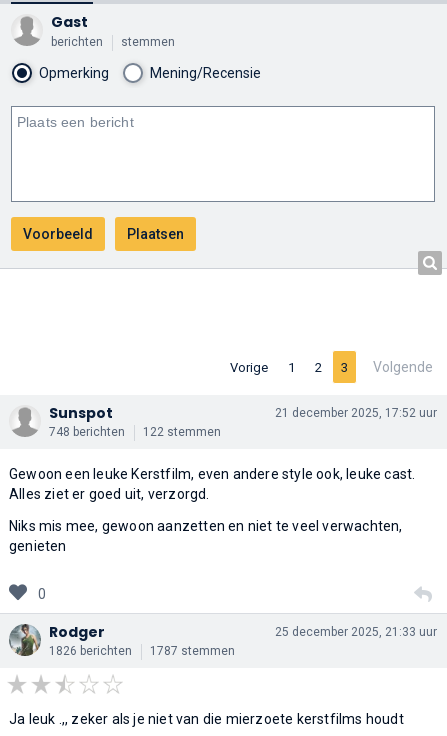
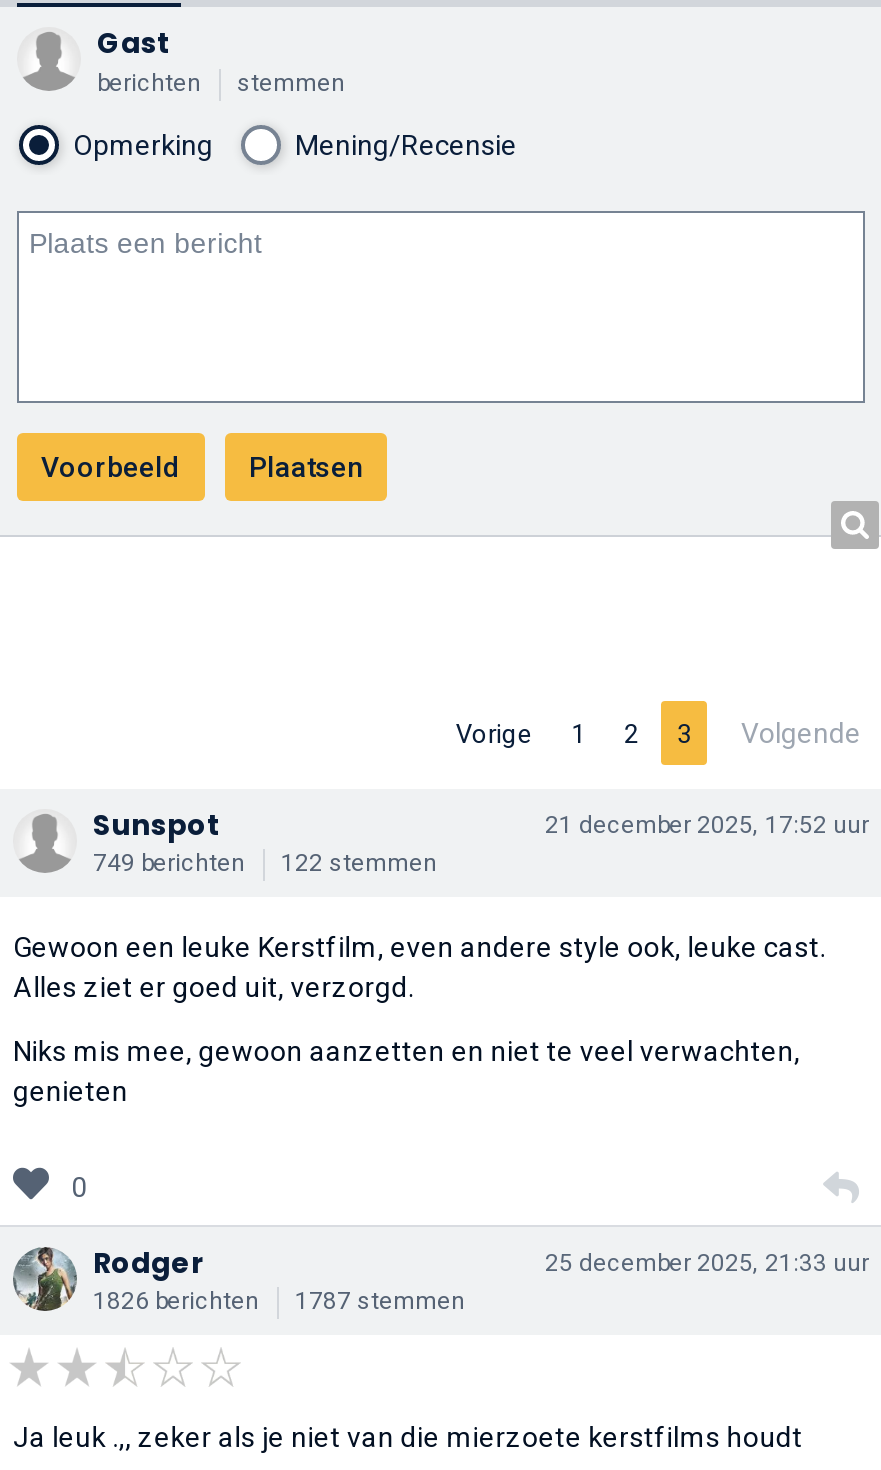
- 748 berichten 122 stemmen
+ 749 berichten 122 stemmen
